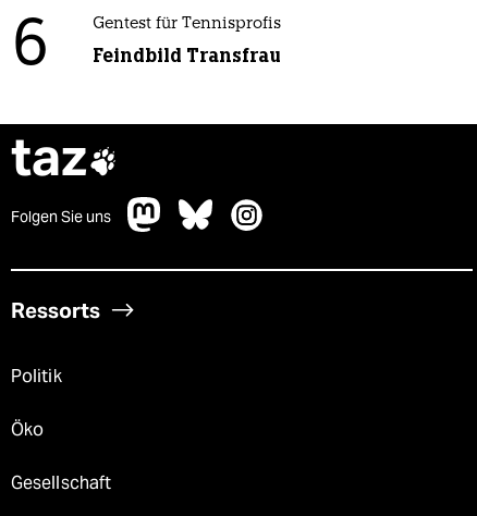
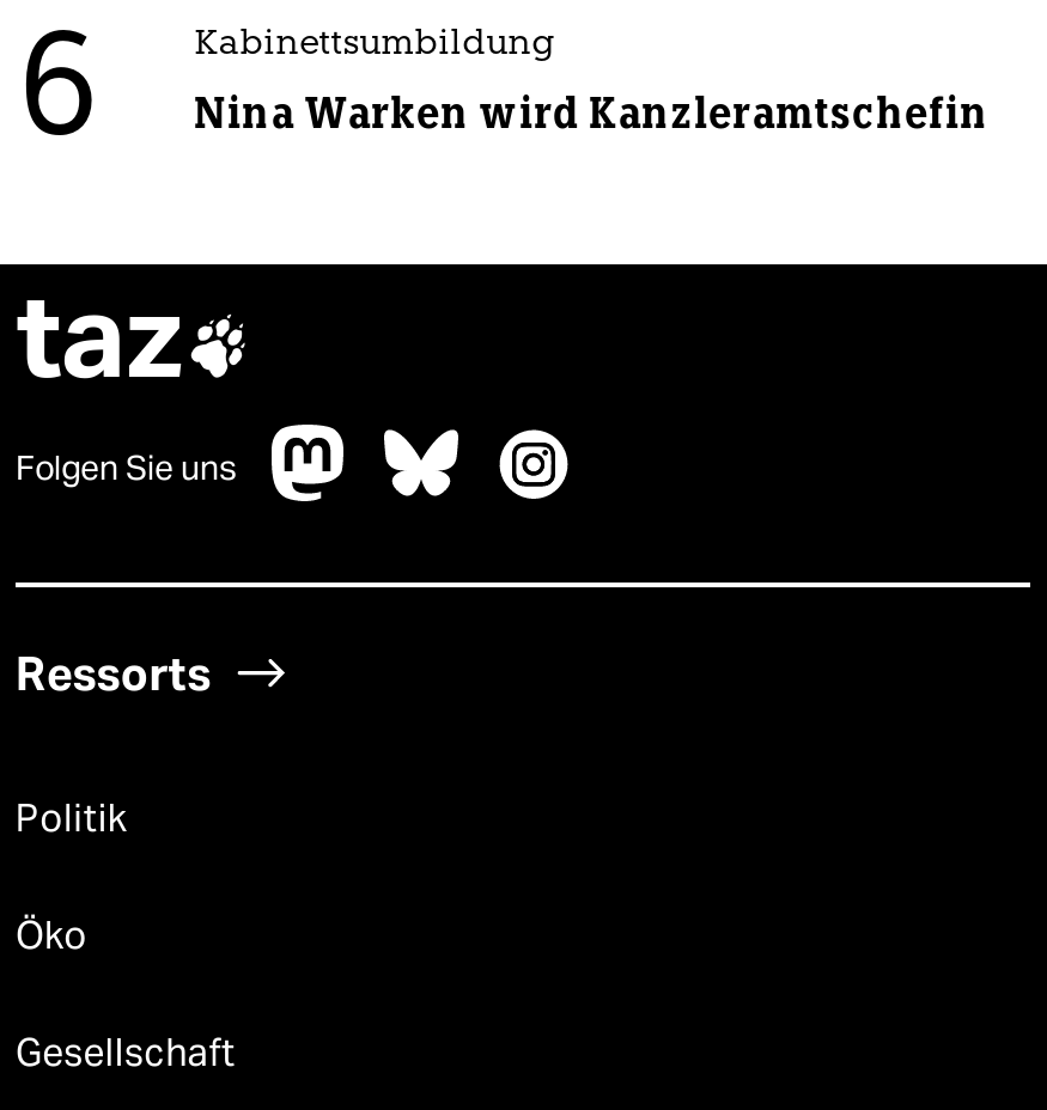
- Gentest für Tennisprofis
+ Kabinettsumbildung

- Feindbild Transfrau
+ Nina Warken wird Kanzleramtschefin
